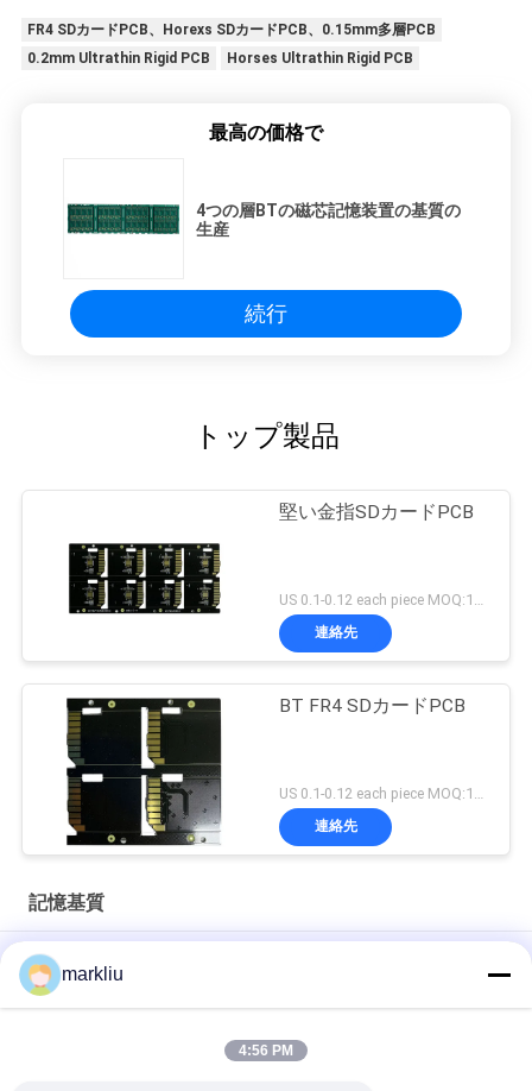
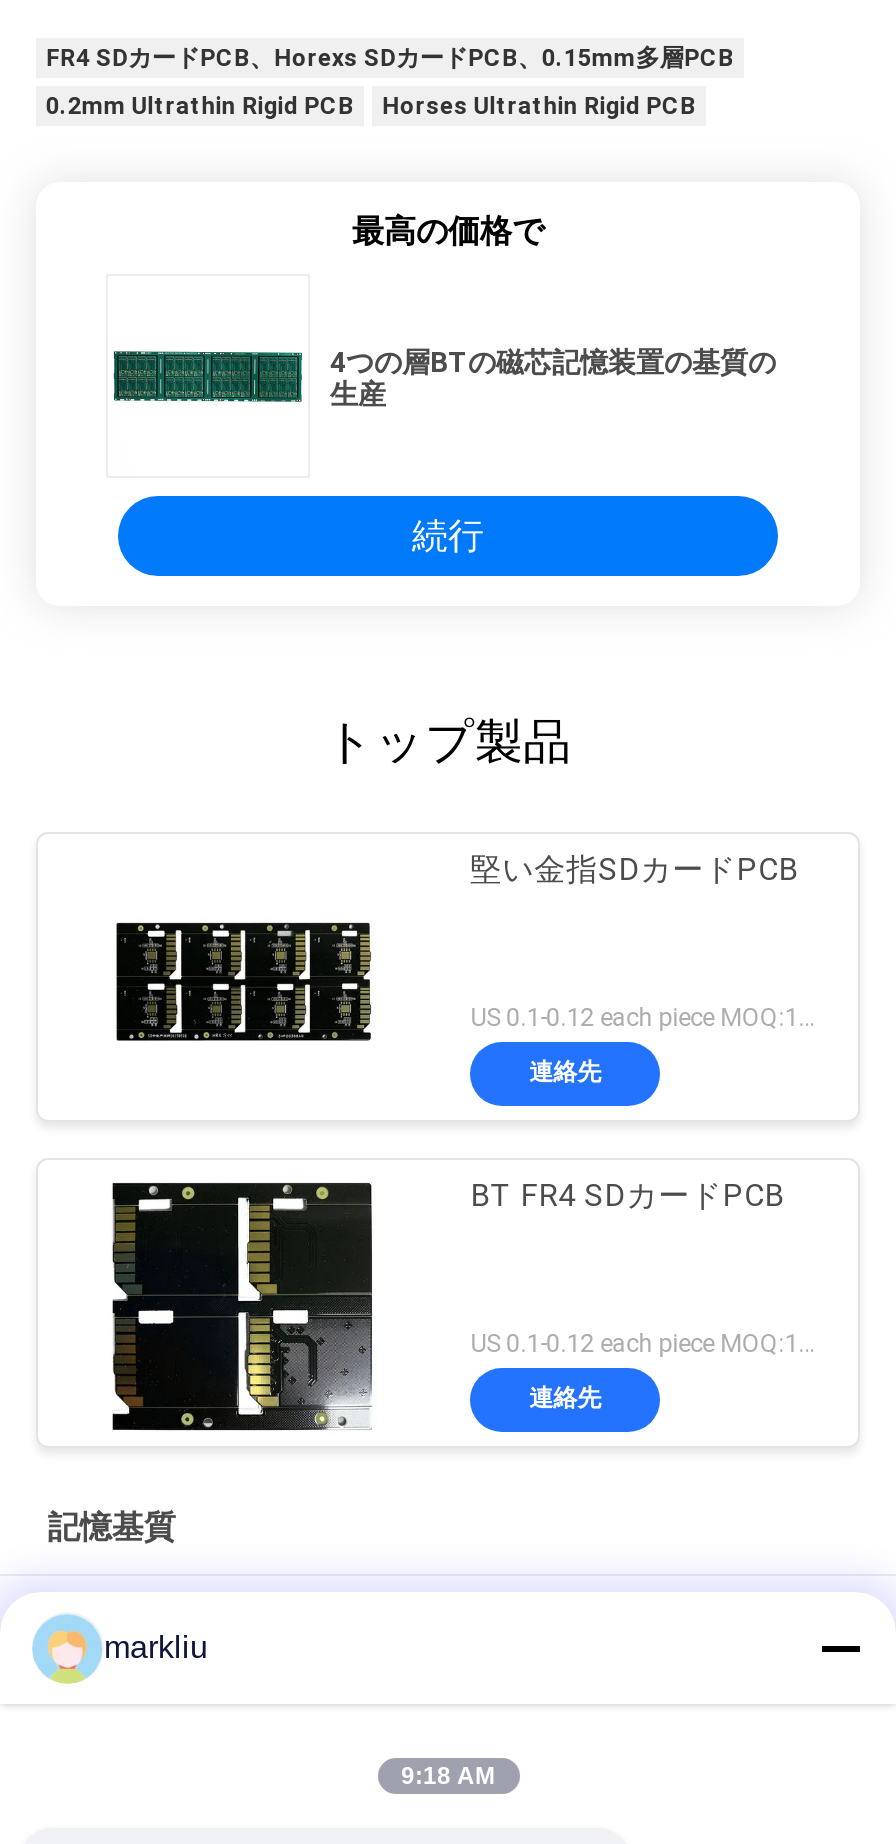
- 4:56 PM
+ 9:18 AM
